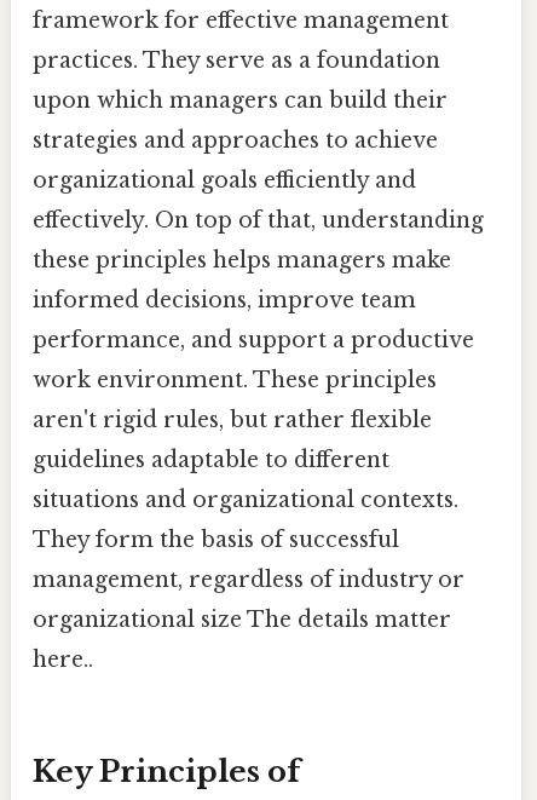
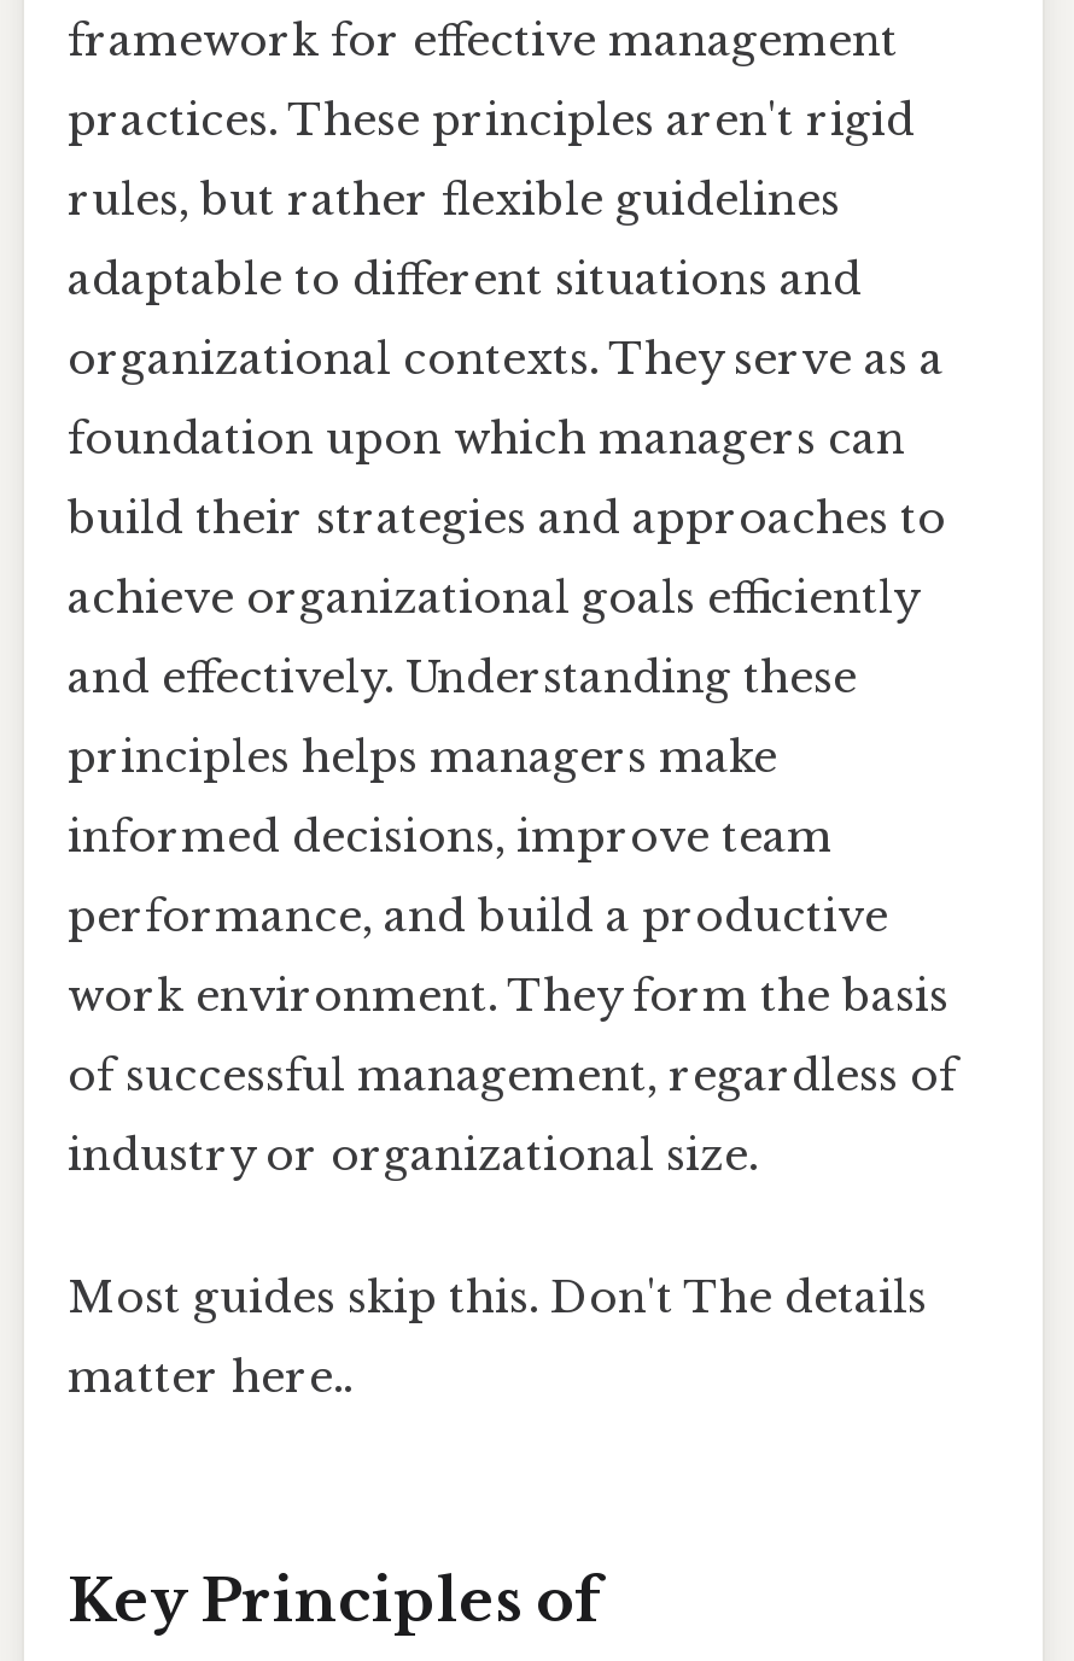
- practices. They serve as a foundation
- upon which managers can build their
- strategies and approaches to achieve
- organizational goals efficiently and
- effectively. On top of that, understanding
- these principles helps managers make
+ practices. These principles aren't rigid
+ rules, but rather flexible guidelines
+ adaptable to different situations and
+ organizational contexts. They serve as a
+ foundation upon which managers can
+ build their strategies and approaches to
+ achieve organizational goals efficiently
+ and effectively. Understanding these
+ principles helps managers make

moved down: informed decisions, improve team

- performance, and support a productive
- work environment. These principles
- aren't rigid rules, but rather flexible
- guidelines adaptable to different
- situations and organizational contexts.
- They form the basis of successful
- management, regardless of industry or
- organizational size The details matter
- here..
+ performance, and build a productive
+ work environment. They form the basis
+ of successful management, regardless of
+ industry or organizational size.
+ Most guides skip this. Don't The details
+ matter here..
